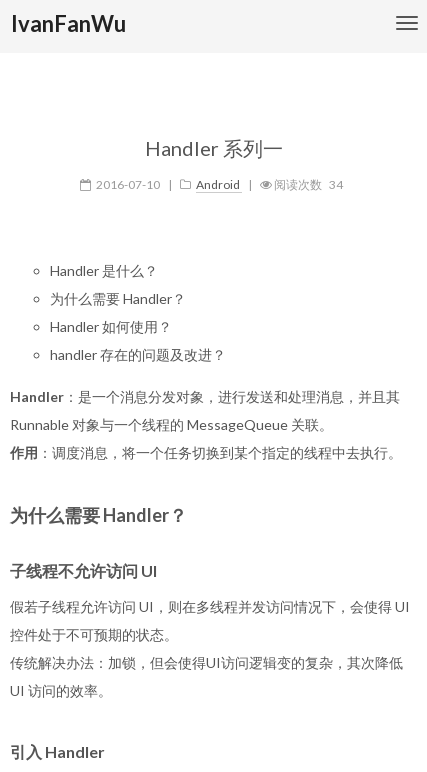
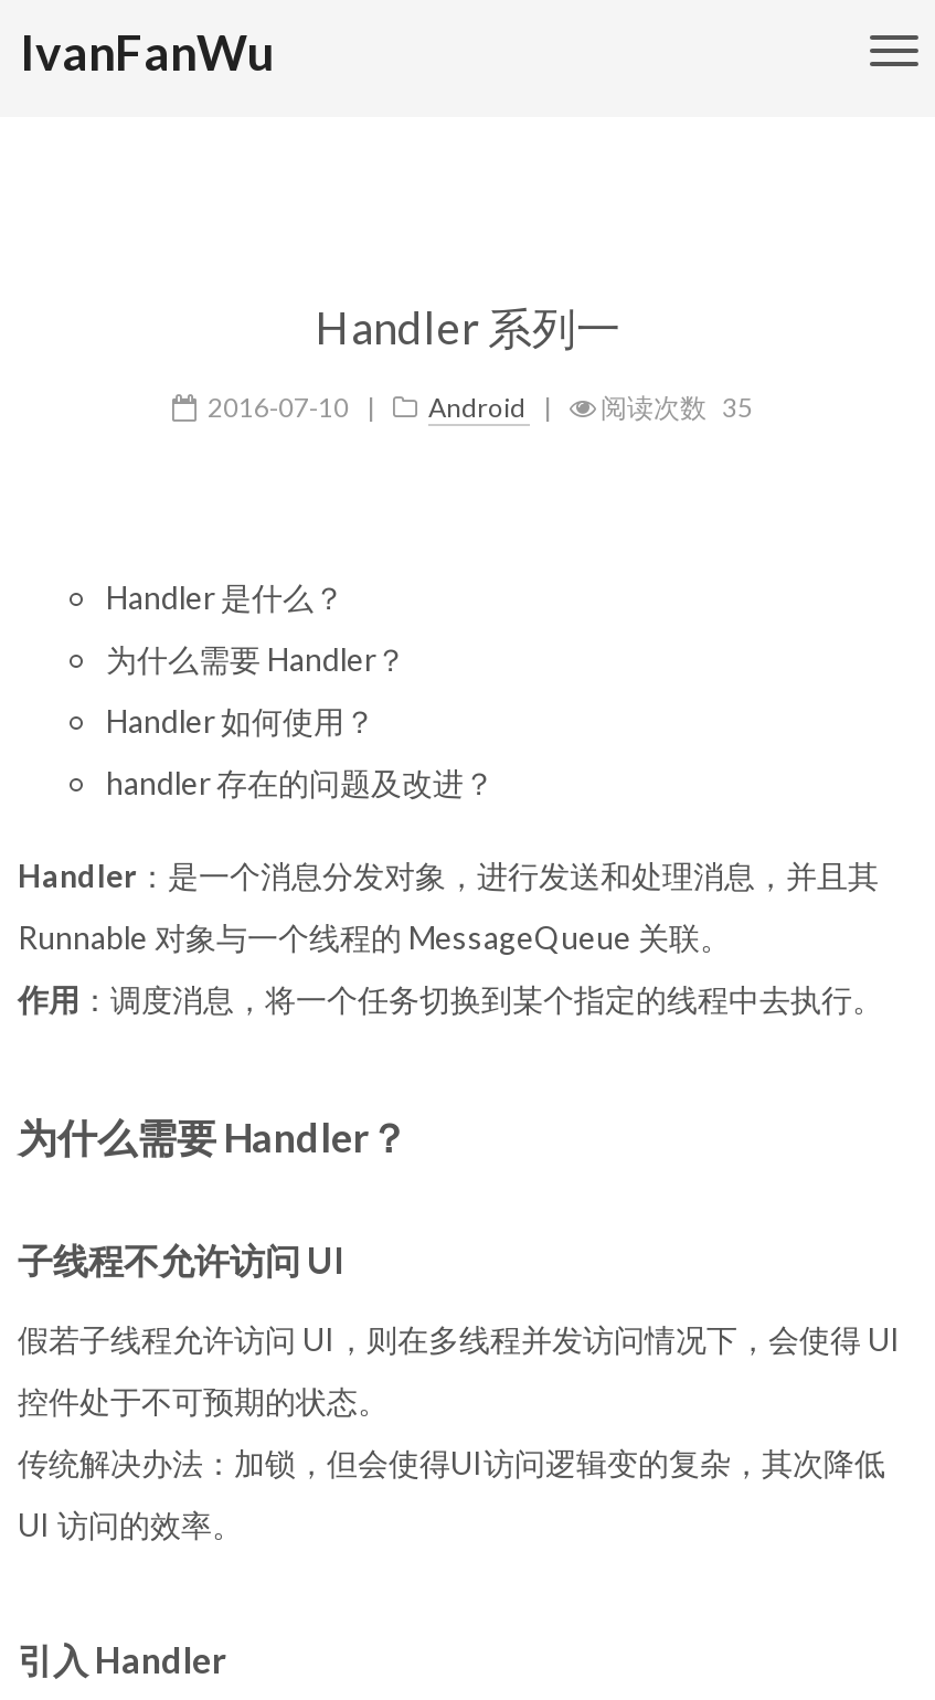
- 阅读次数 34
+ 阅读次数 35
